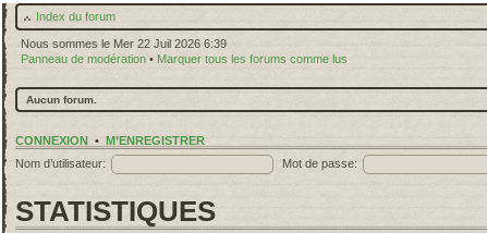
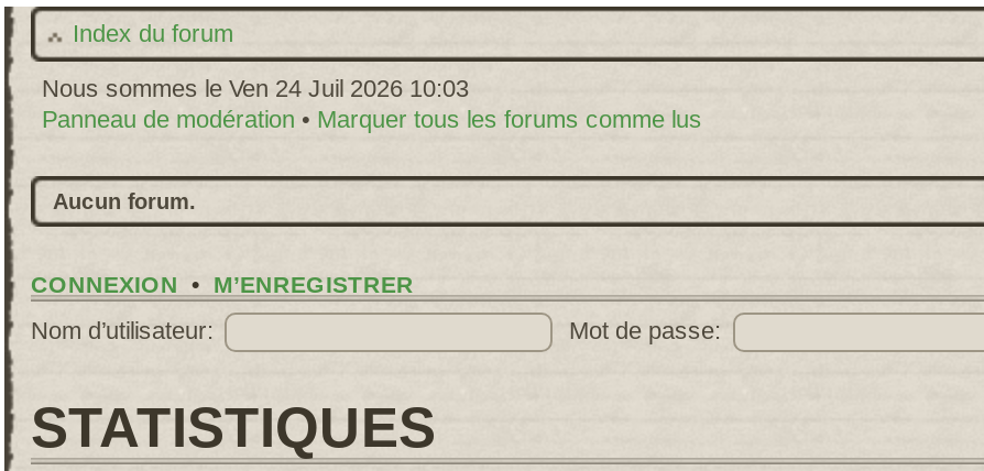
- Nous sommes le Mer 22 Juil 2026 6:39
+ Nous sommes le Ven 24 Juil 2026 10:03
